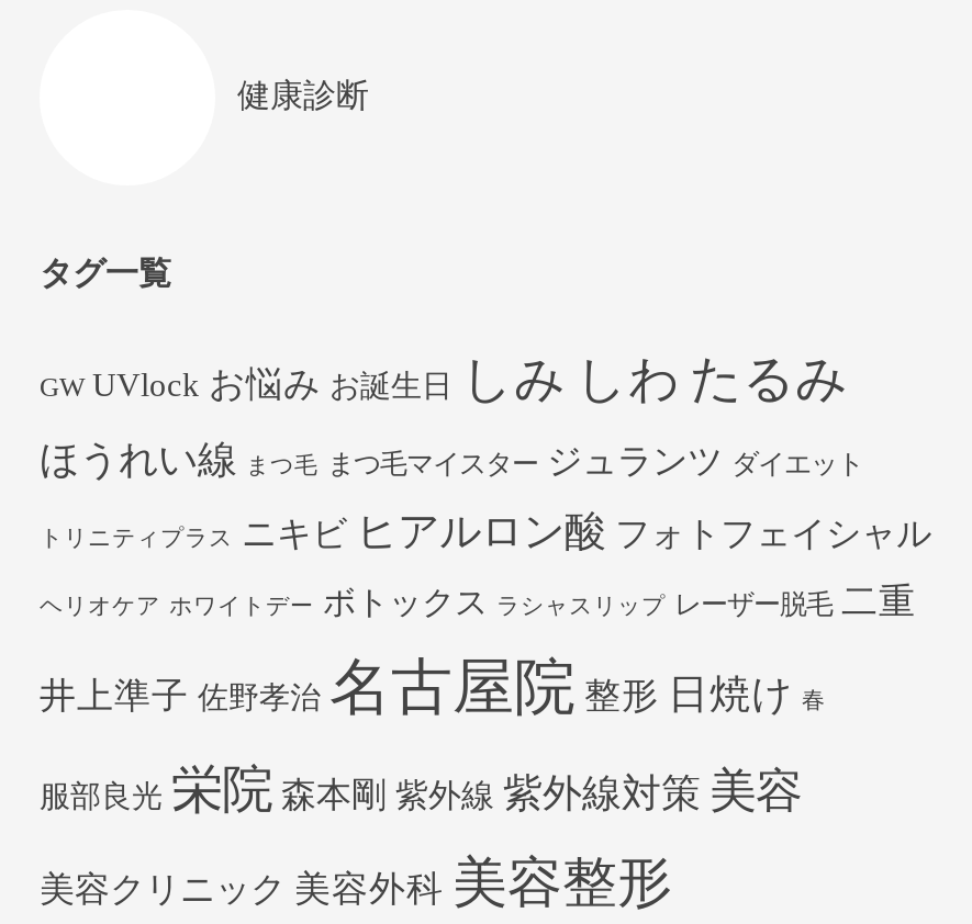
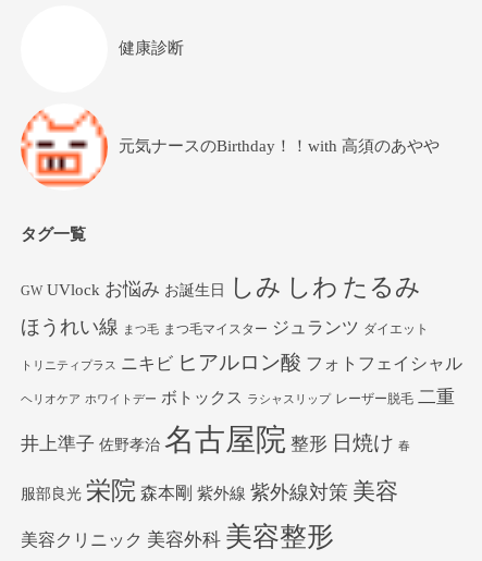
+ [image]
+ 元気ナースのBirthday！！with 高須のあやや
